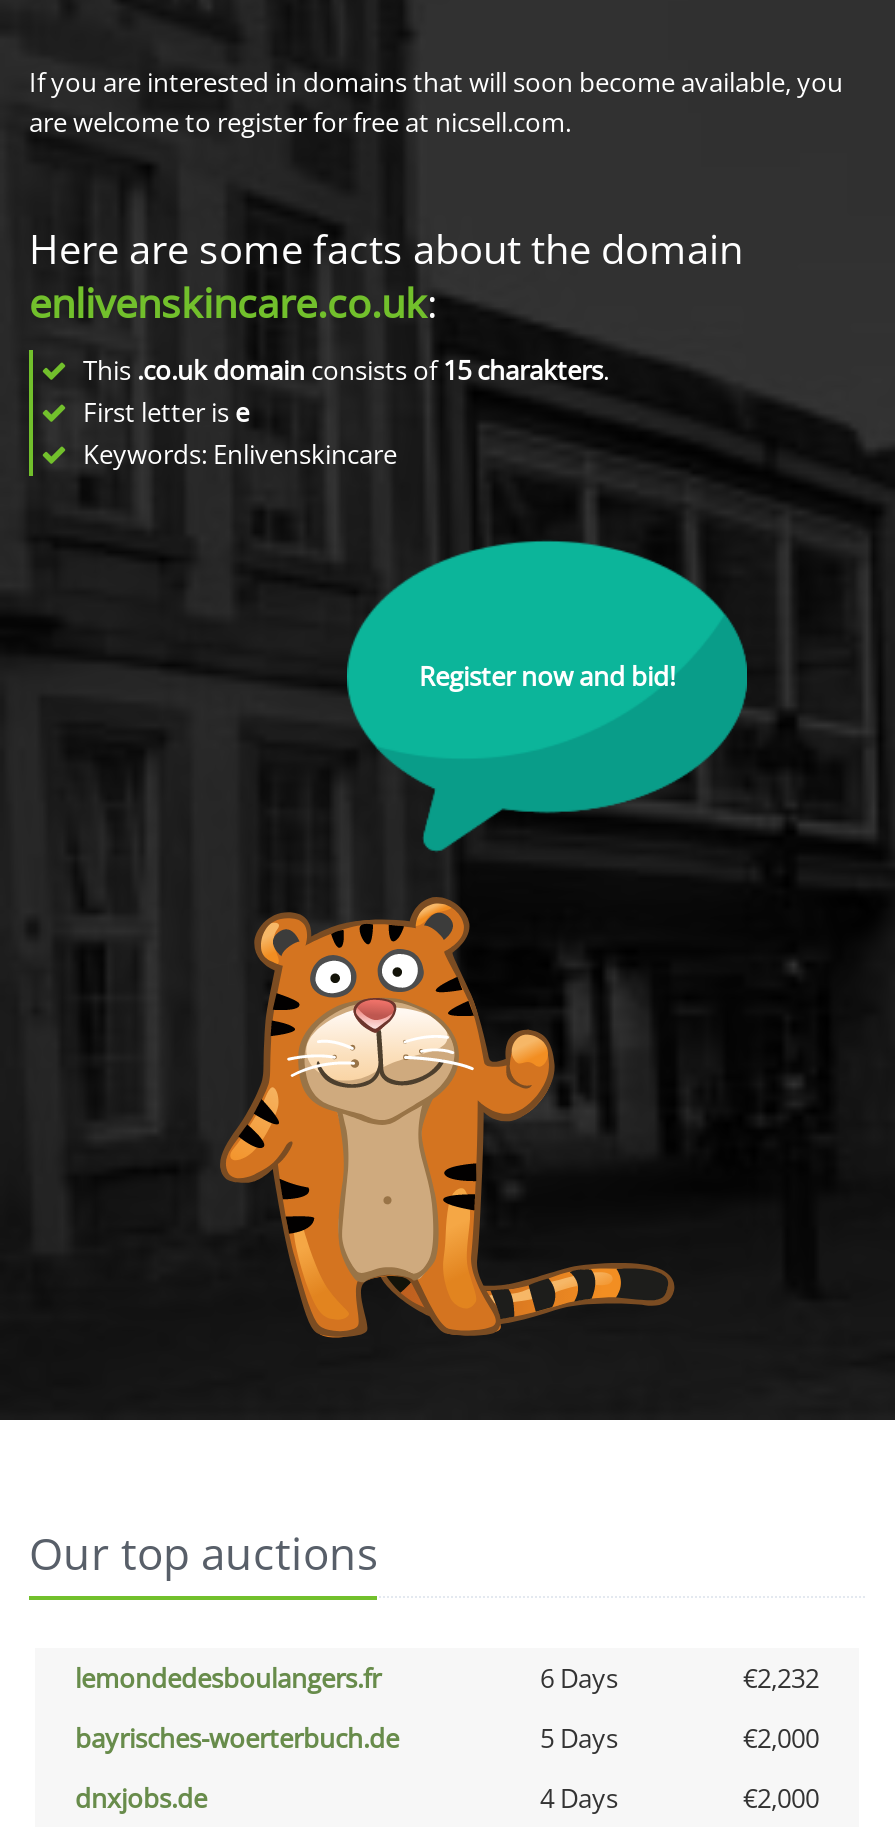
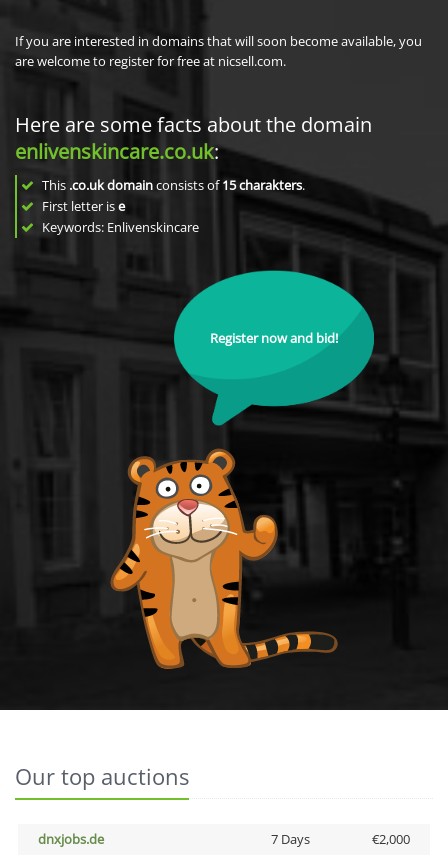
- lemondedesboulangers.fr
- 6 Days
- €2,232
- bayrisches-woerterbuch.de
- 5 Days
- €2,000

- 4 Days
+ 7 Days
